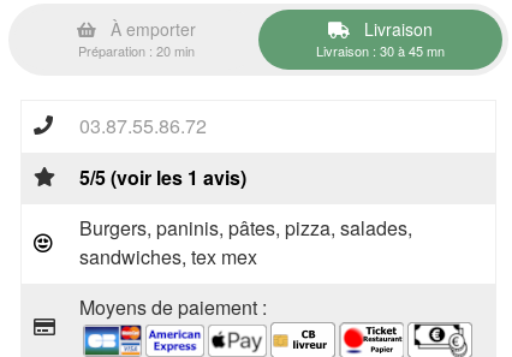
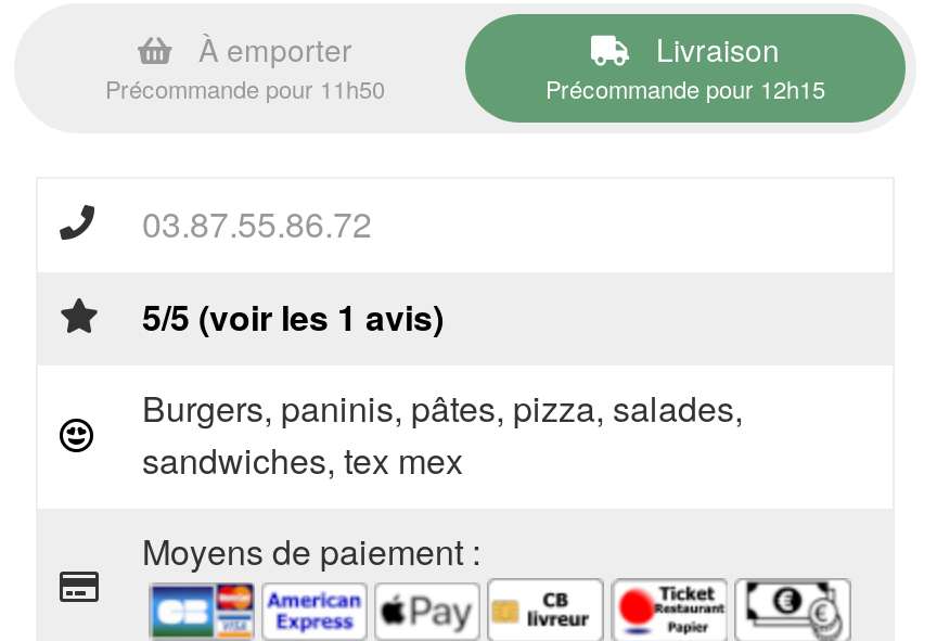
- Préparation : 20 min
+ Précommande pour 11h50

- Livraison : 30 à 45 mn
+ Précommande pour 12h15
